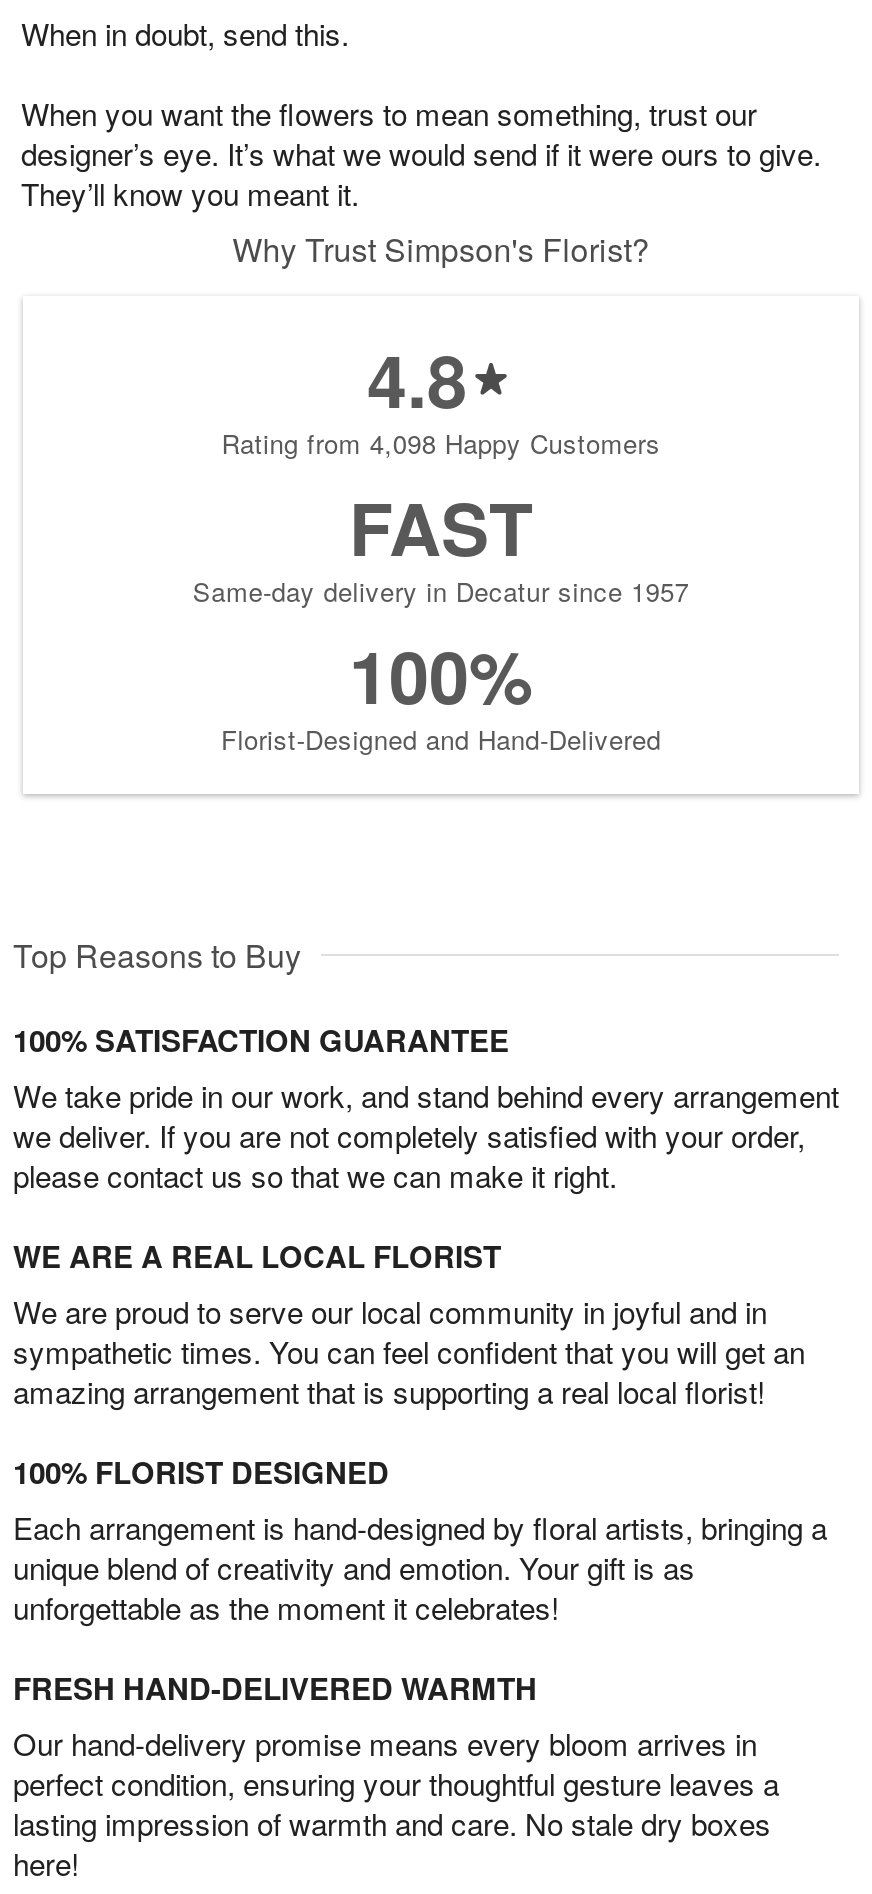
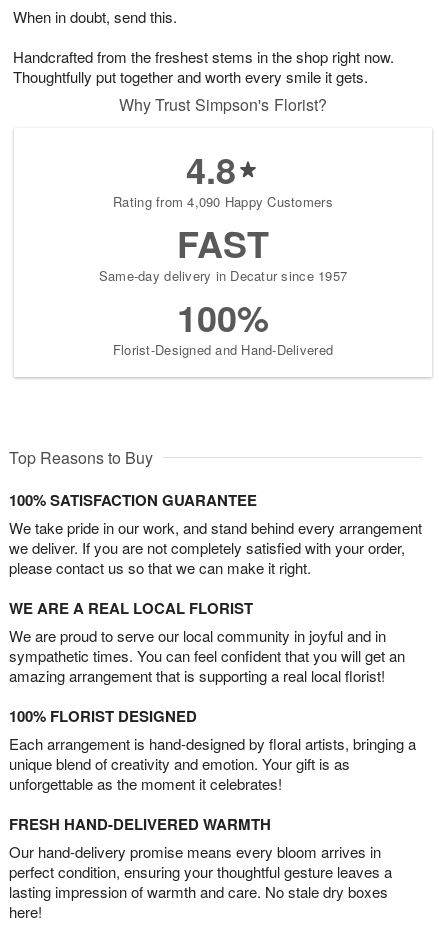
- When you want the flowers to mean something, trust our
- designer’s eye. It’s what we would send if it were ours to give.
- They’ll know you meant it.
+ Handcrafted from the freshest stems in the shop right now.
+ Thoughtfully put together and worth every smile it gets.

- Rating from 4,098 Happy Customers
+ Rating from 4,090 Happy Customers
